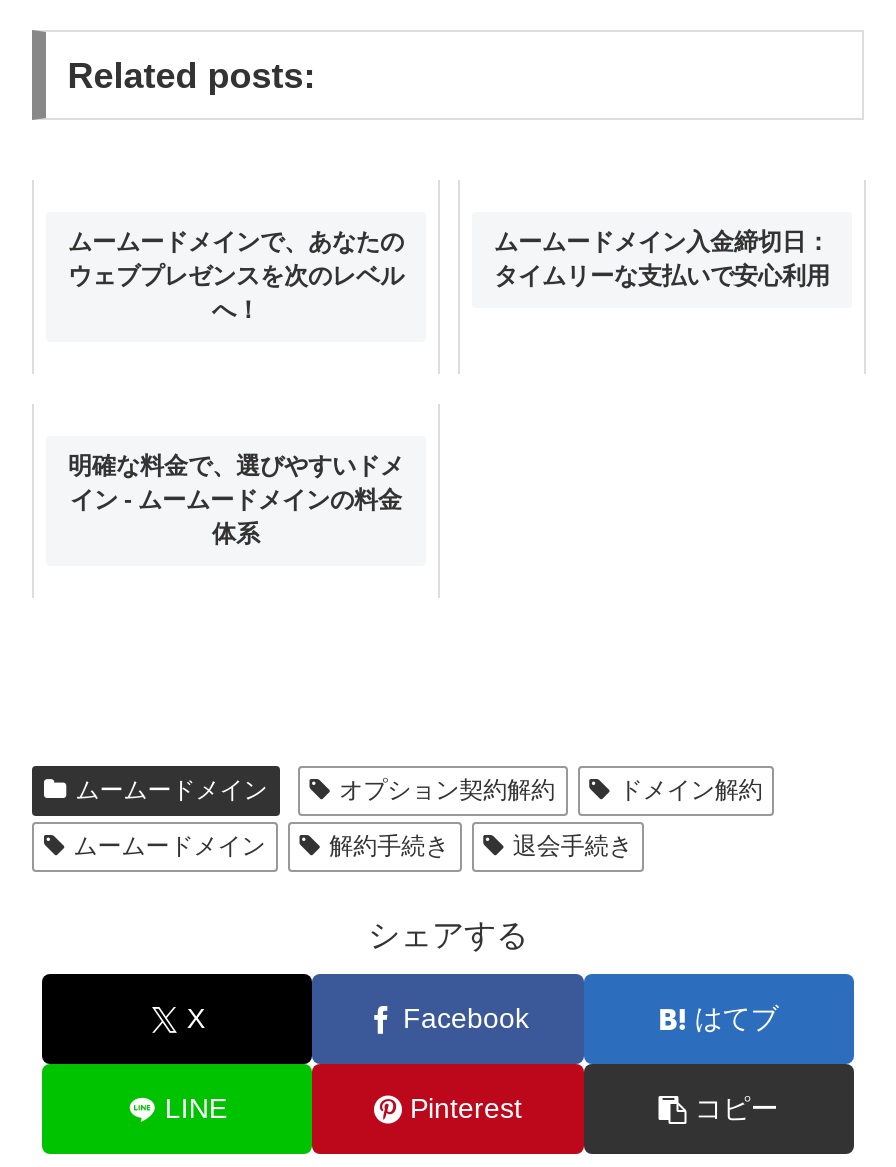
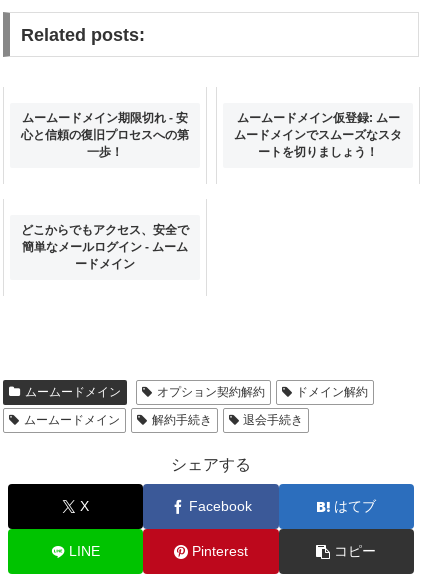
- ムームードメインで、あなたの
- ウェブプレゼンスを次のレベル
- へ！
+ ムームードメイン期限切れ - 安
+ 心と信頼の復旧プロセスへの第
+ 一歩！

- ムームードメイン入金締切日：
- タイムリーな支払いで安心利用
+ ムームードメイン仮登録: ムー
+ ムードメインでスムーズなスタ
+ ートを切りましょう！

- 明確な料金で、選びやすいドメ
- イン - ムームードメインの料金
- 体系
+ どこからでもアクセス、安全で
+ 簡単なメールログイン - ムーム
+ ードメイン
